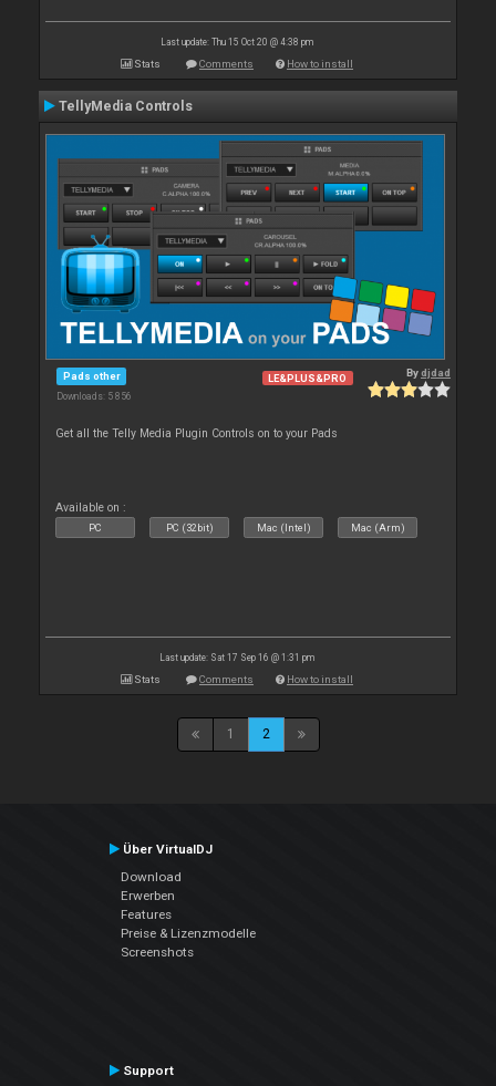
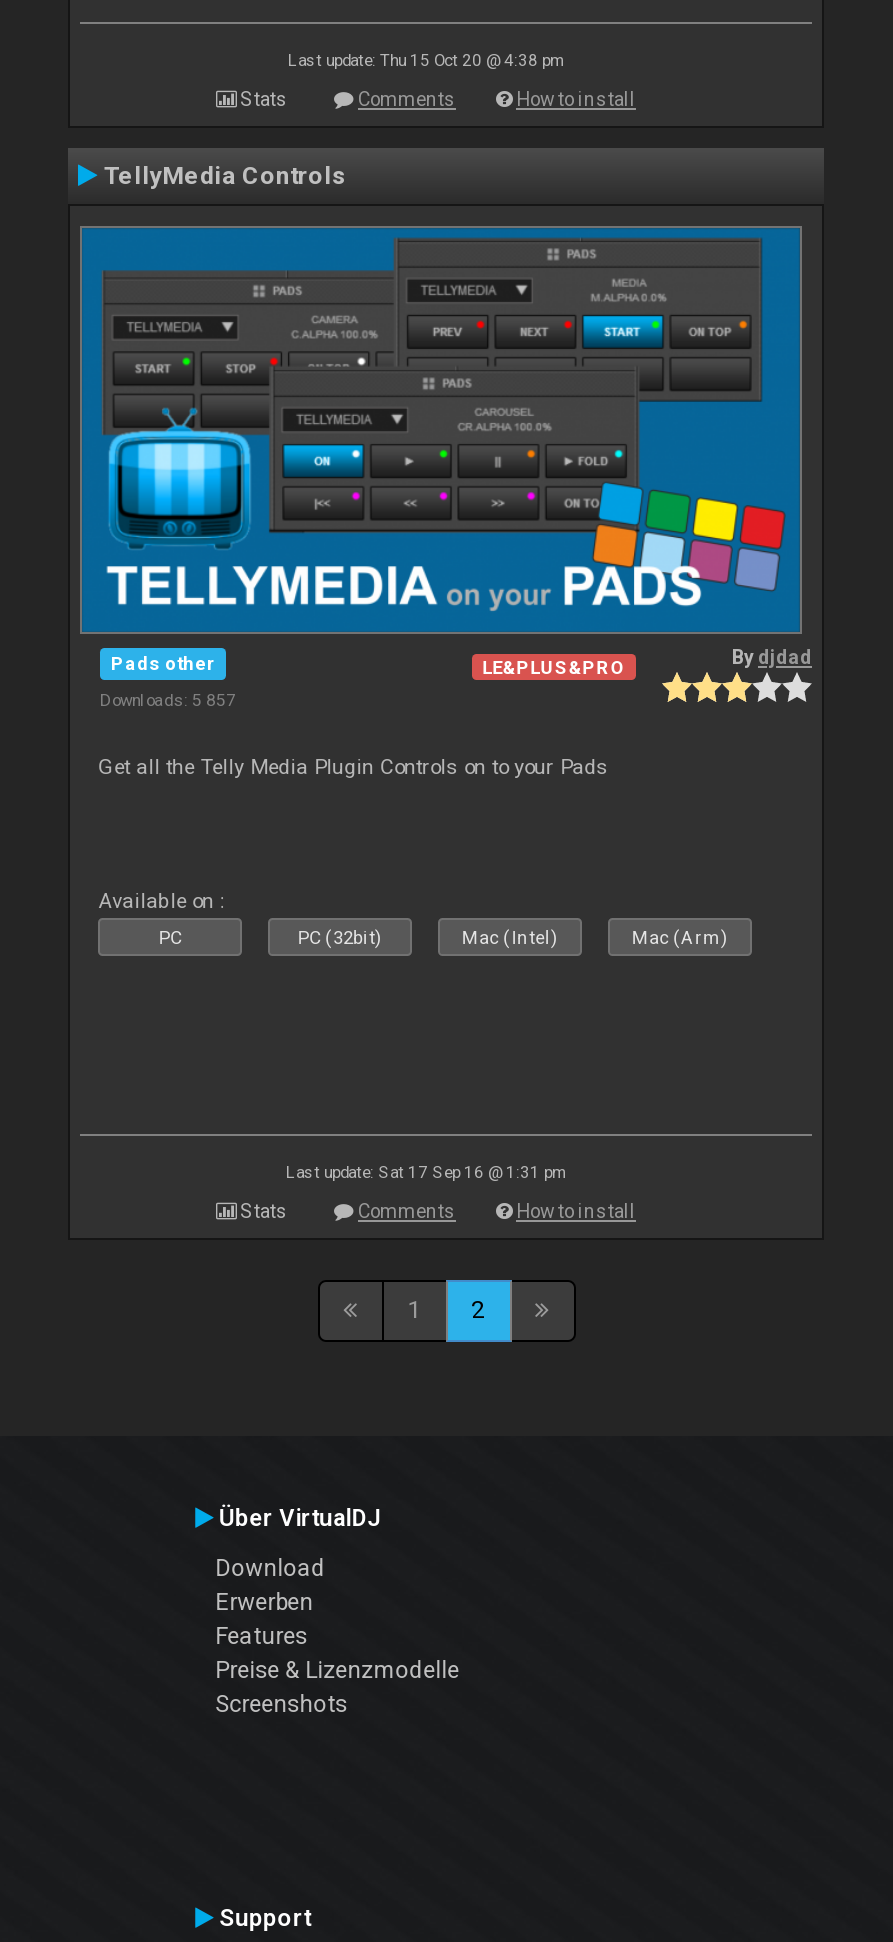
- Downloads: 5 856
+ Downloads: 5 857
